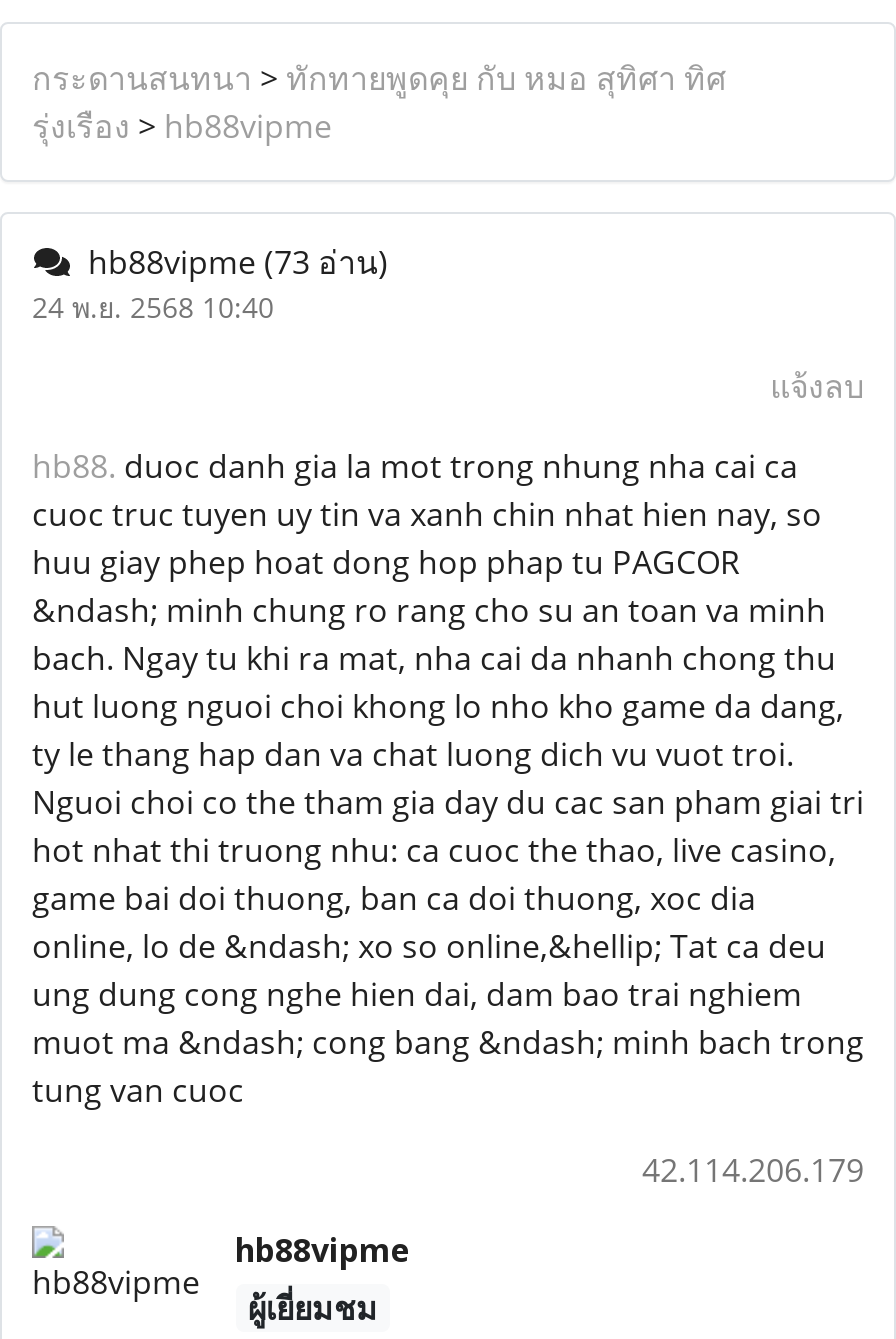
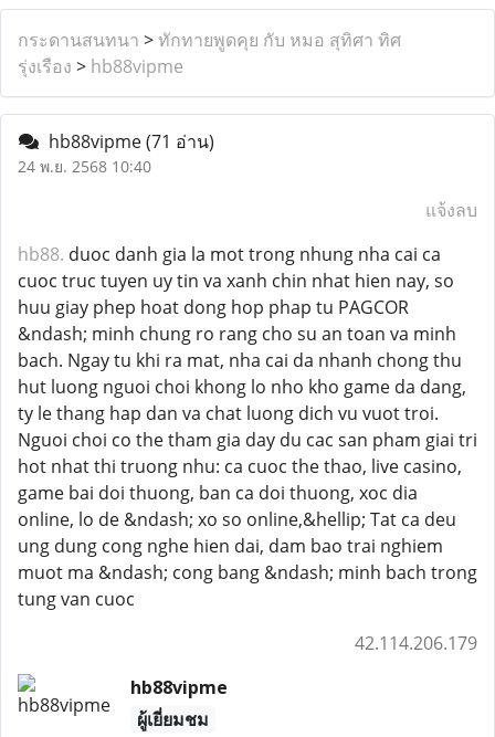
- hb88vipme (73 อ่าน)
+ hb88vipme (71 อ่าน)
